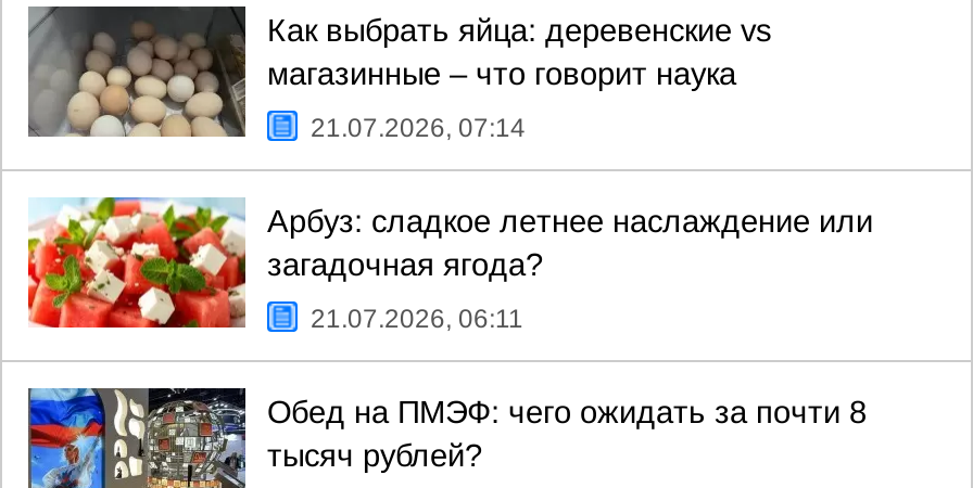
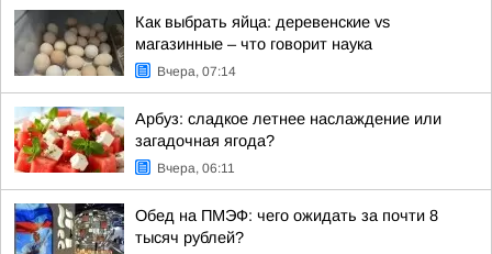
- 21.07.2026, 07:14
+ Вчера, 07:14

- 21.07.2026, 06:11
+ Вчера, 06:11
